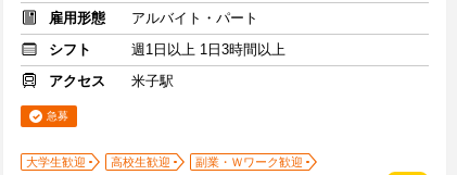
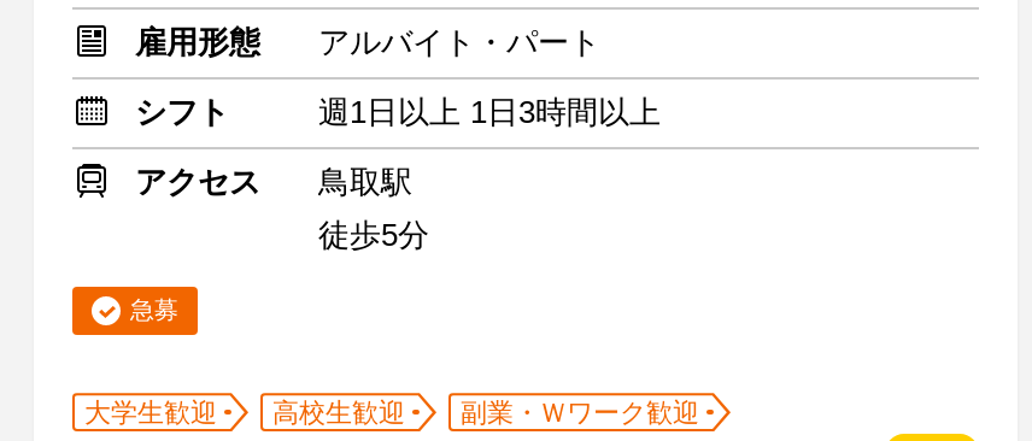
- 米子駅
+ 鳥取駅
+ 徒歩5分
